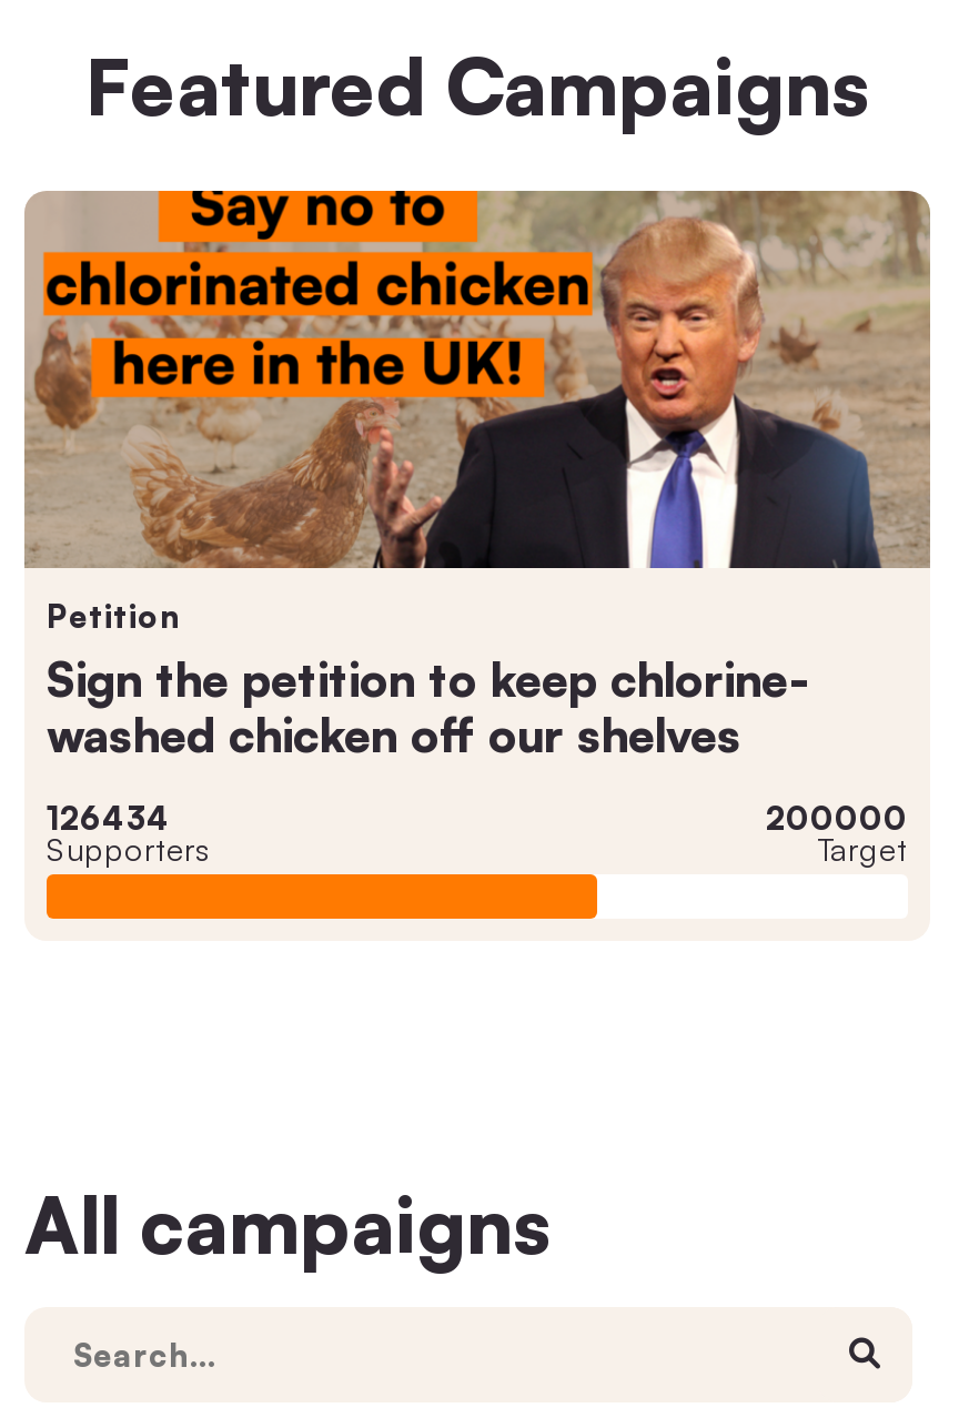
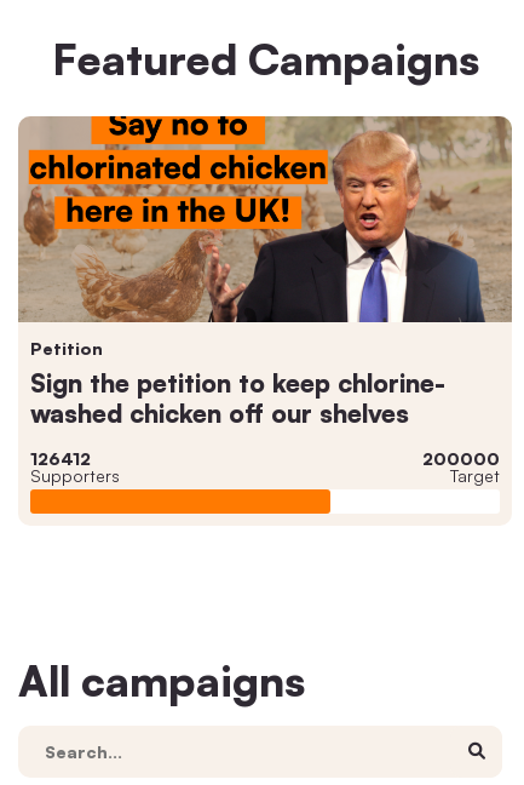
- 126434
+ 126412
